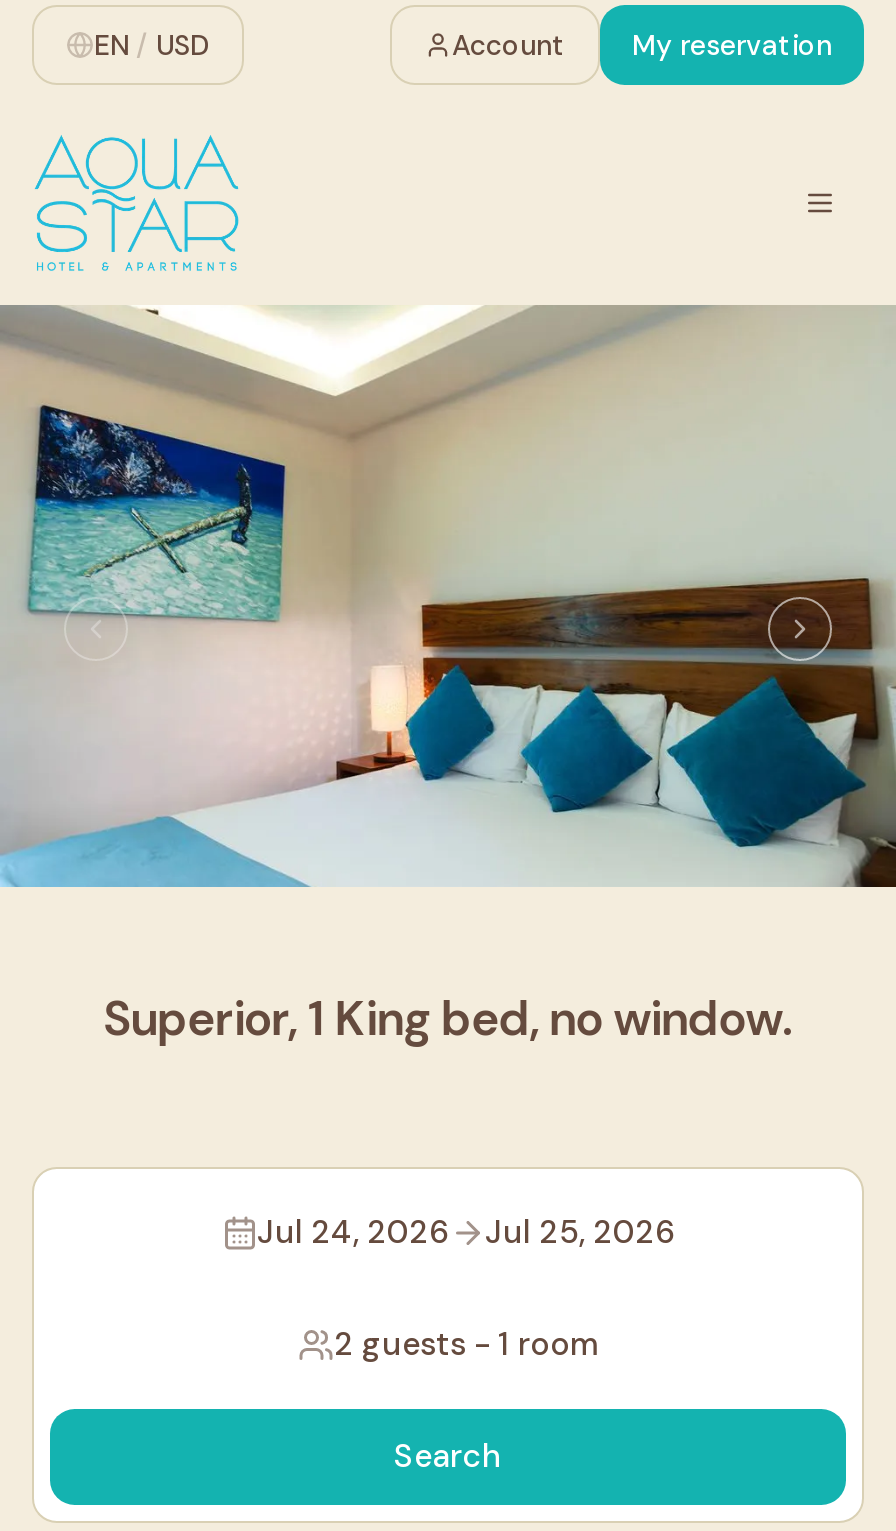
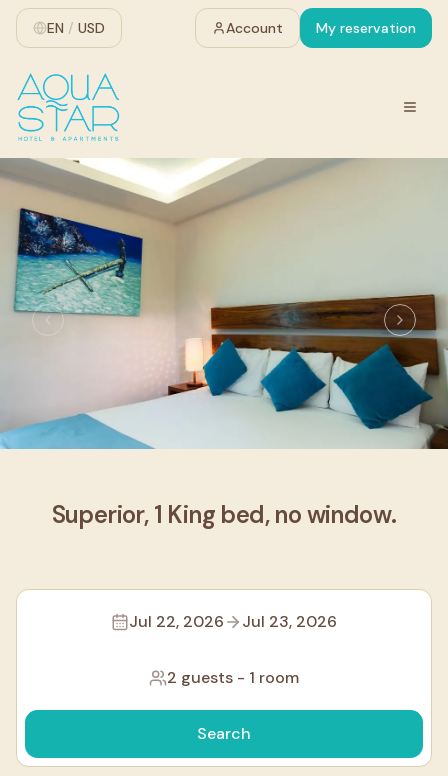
- Jul 24, 2026
+ Jul 22, 2026

- Jul 25, 2026
+ Jul 23, 2026
